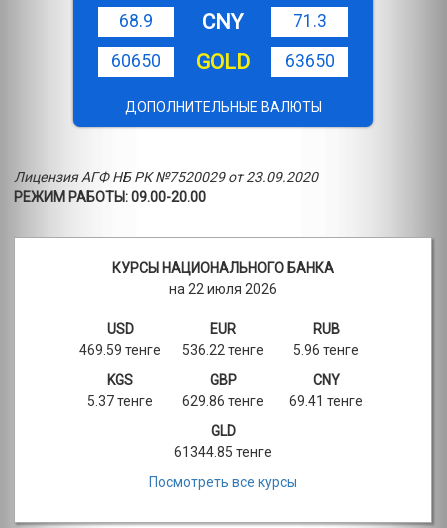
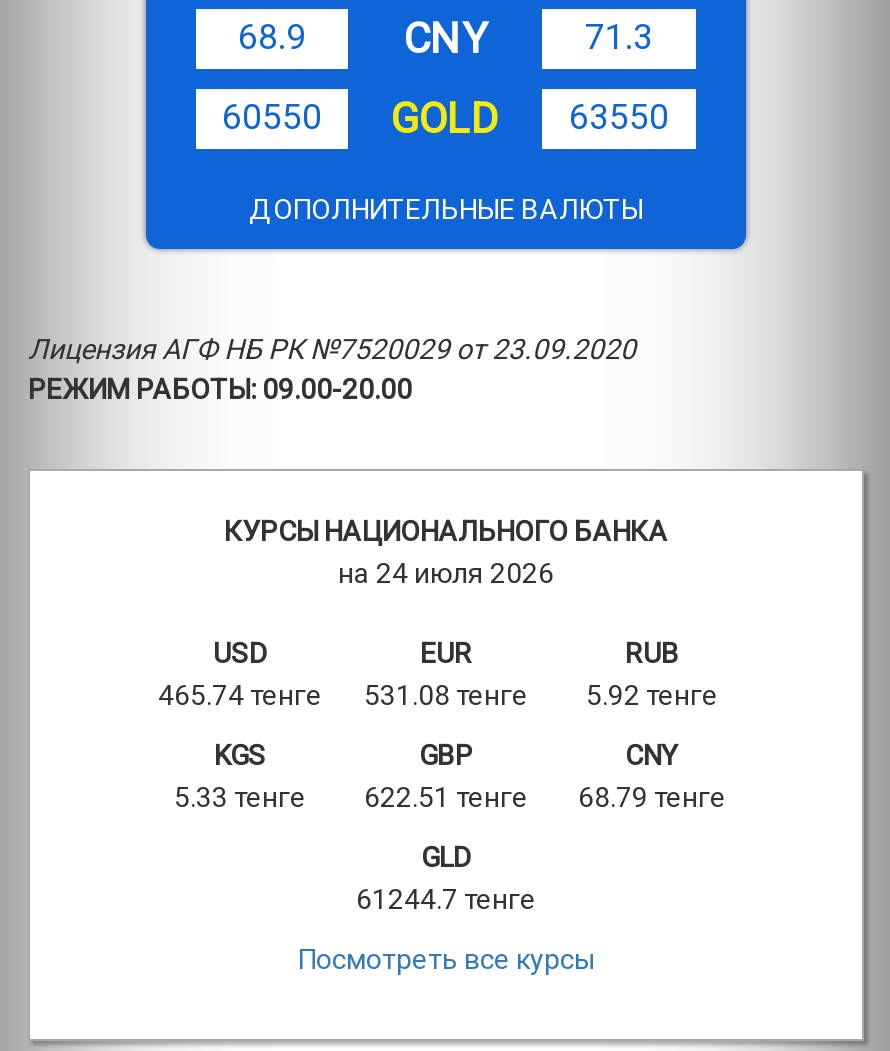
- 60650
+ 60550

- 63650
+ 63550

- на 22 июля 2026
+ на 24 июля 2026

- 469.59 тенге
+ 465.74 тенге

- 536.22 тенге
+ 531.08 тенге

- 5.96 тенге
+ 5.92 тенге

- 5.37 тенге
+ 5.33 тенге

- 629.86 тенге
+ 622.51 тенге

- 69.41 тенге
+ 68.79 тенге

- 61344.85 тенге
+ 61244.7 тенге
